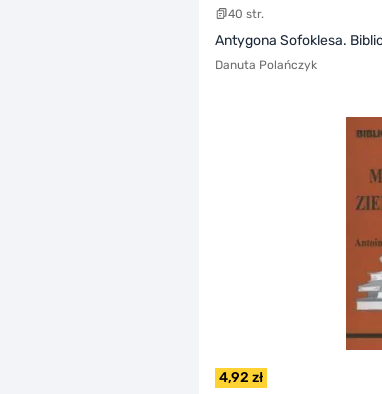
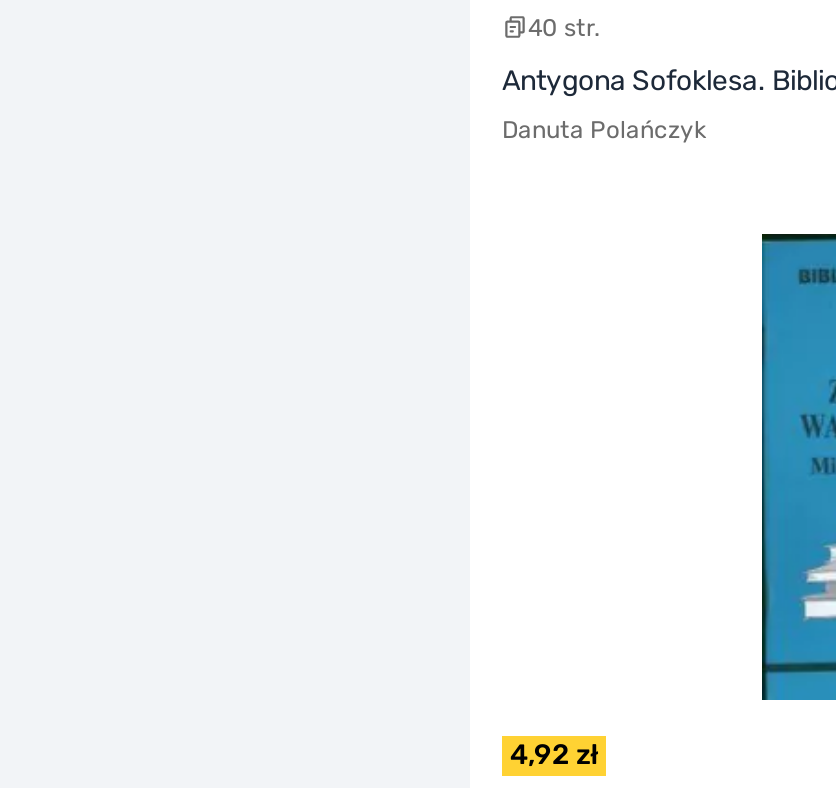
- [image]
+ [image]
